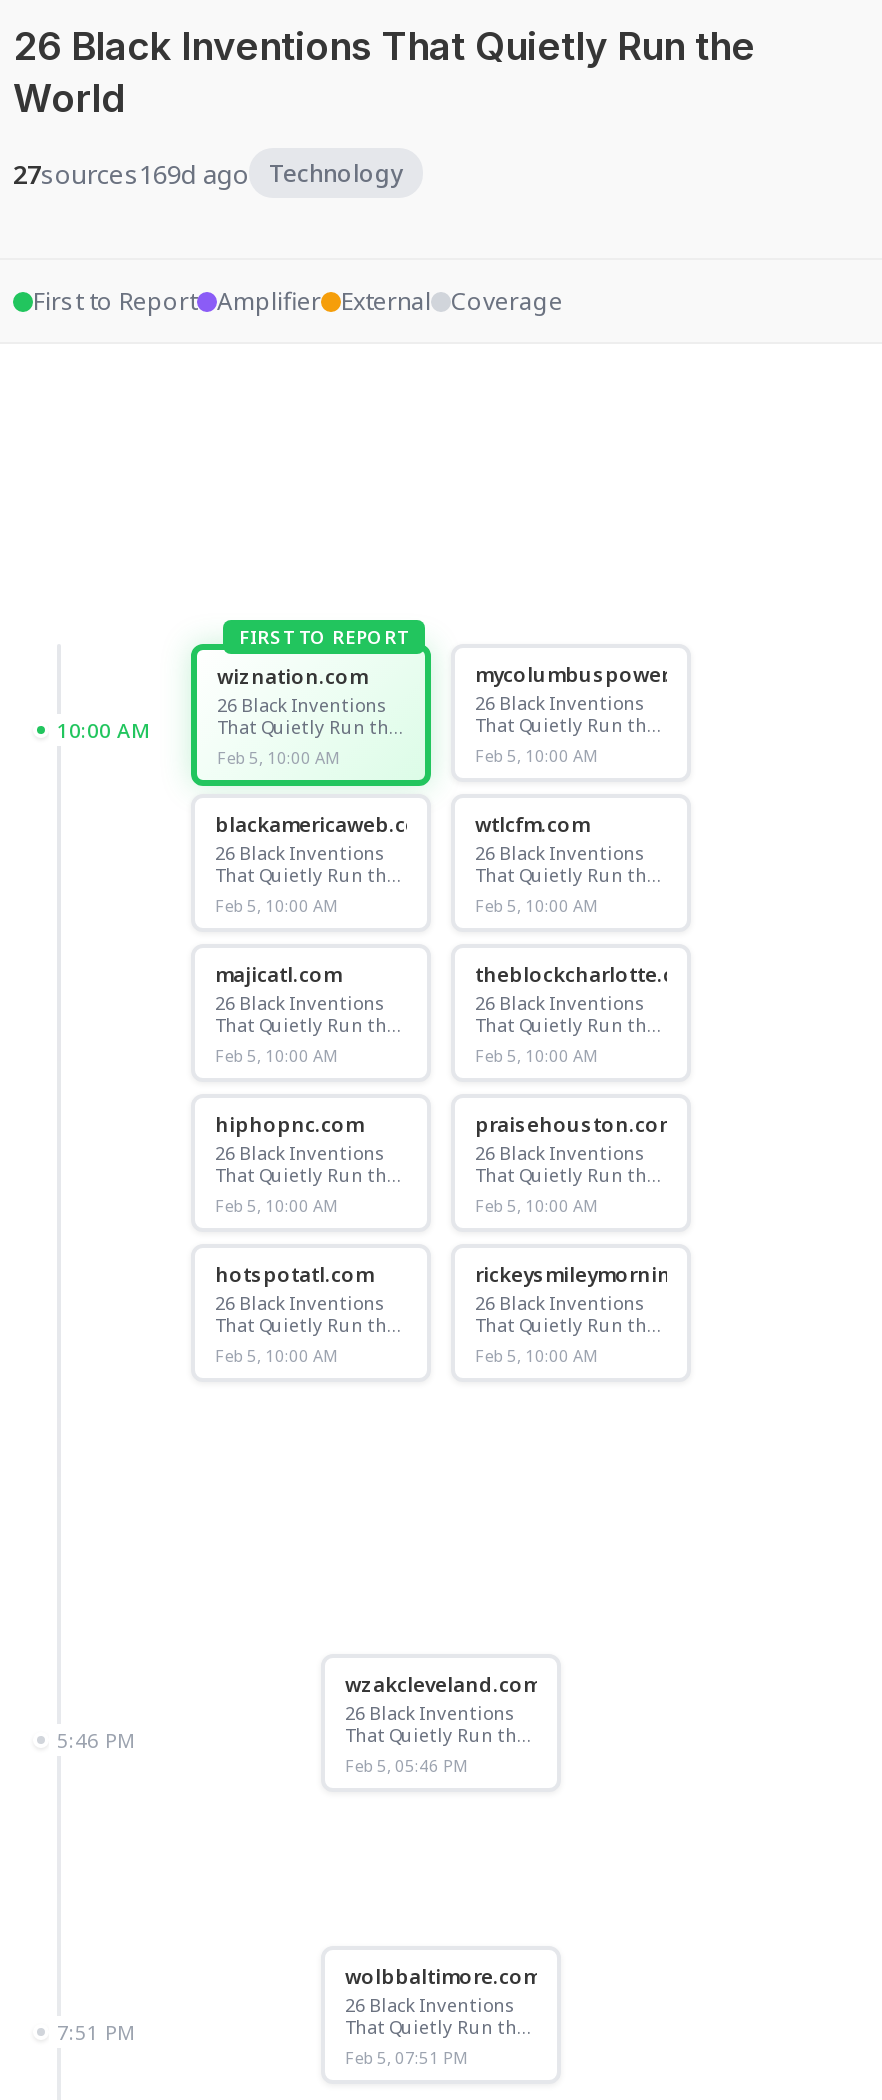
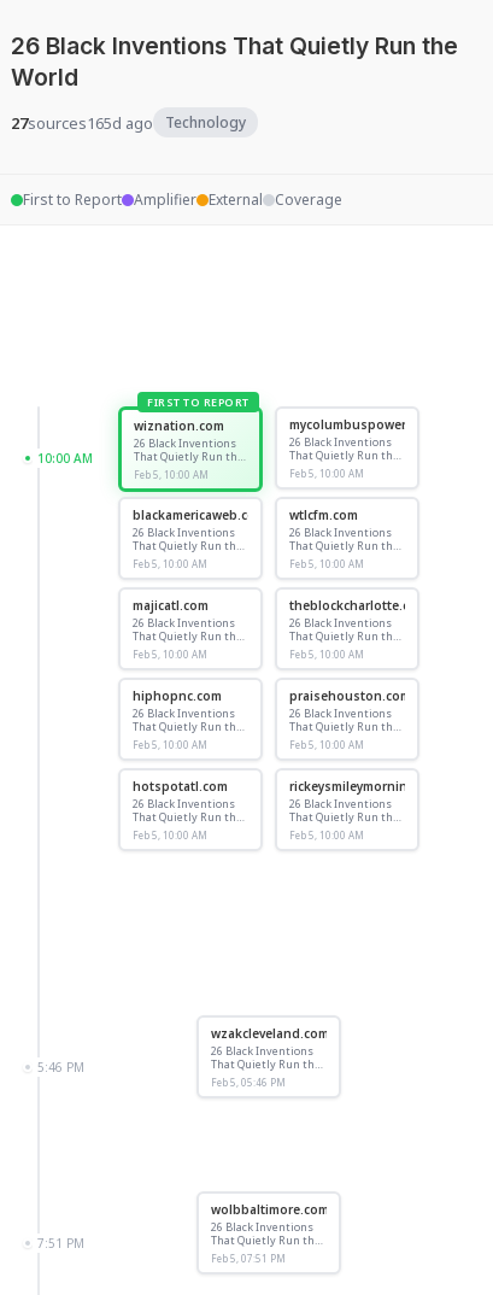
- 27sources169d ago Technology
+ 27sources165d ago Technology
